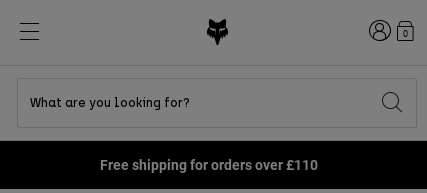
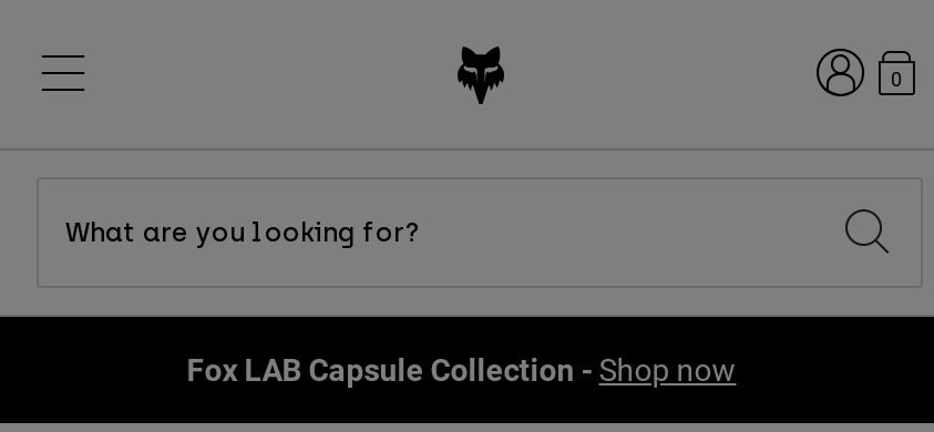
- Free shipping for orders over £110
+ Fox LAB Capsule Collection - Shop now
